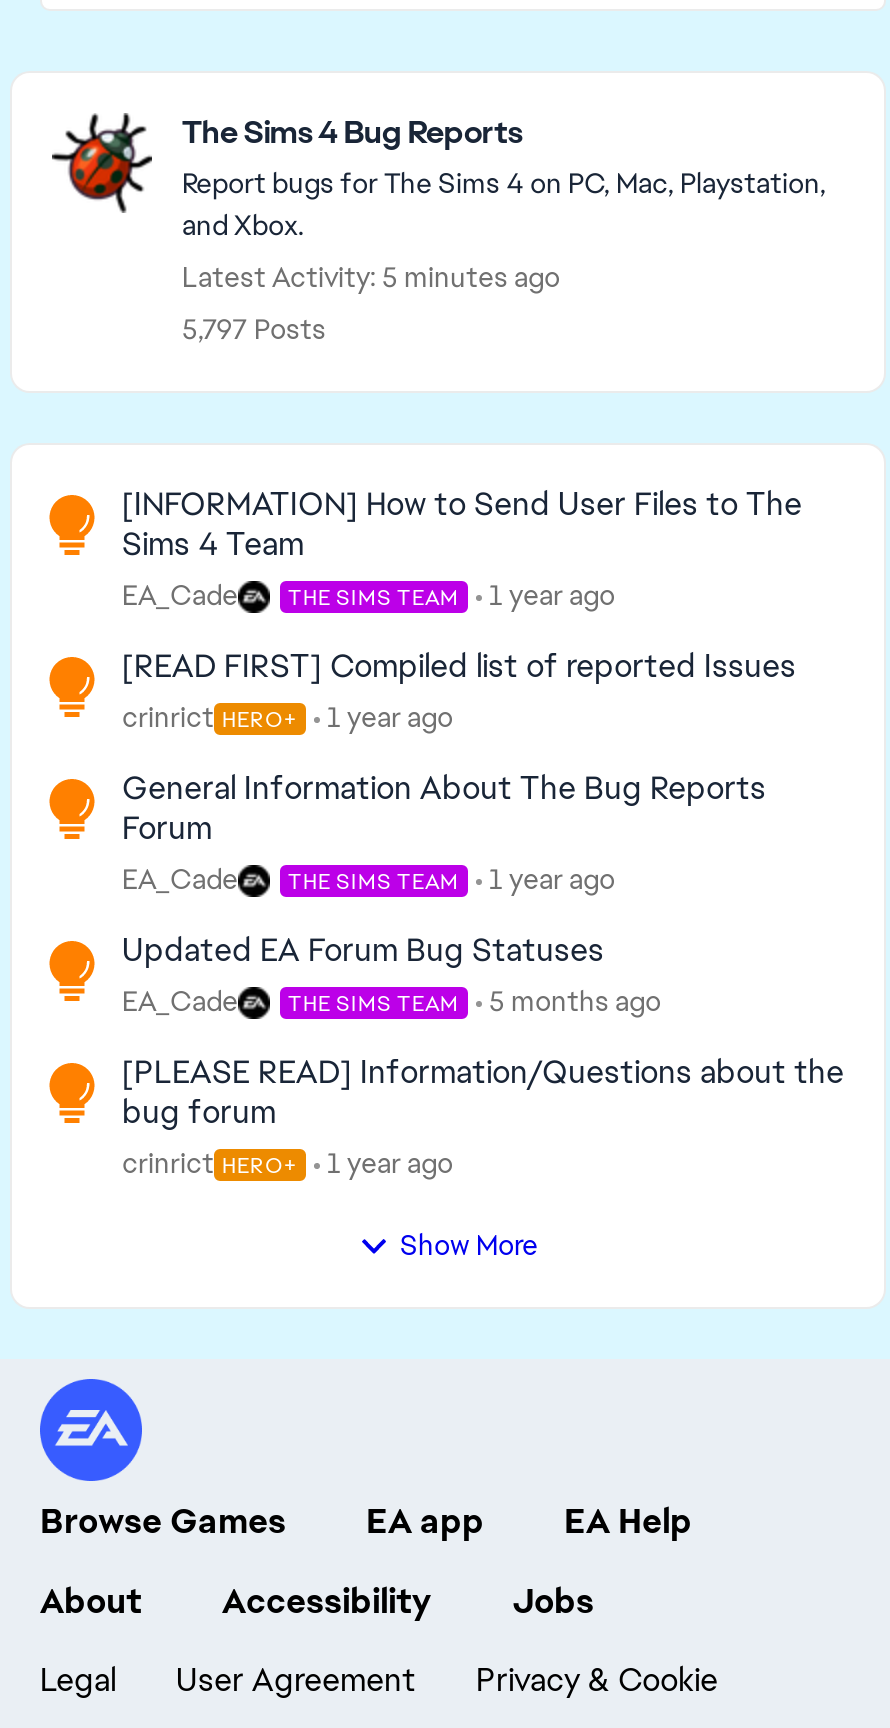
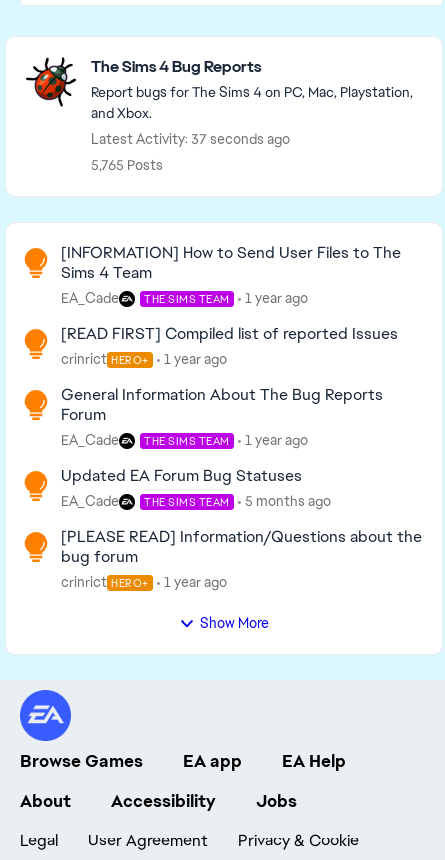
- Latest Activity: 5 minutes ago
+ Latest Activity: 37 seconds ago

- 5,797 Posts
+ 5,765 Posts
